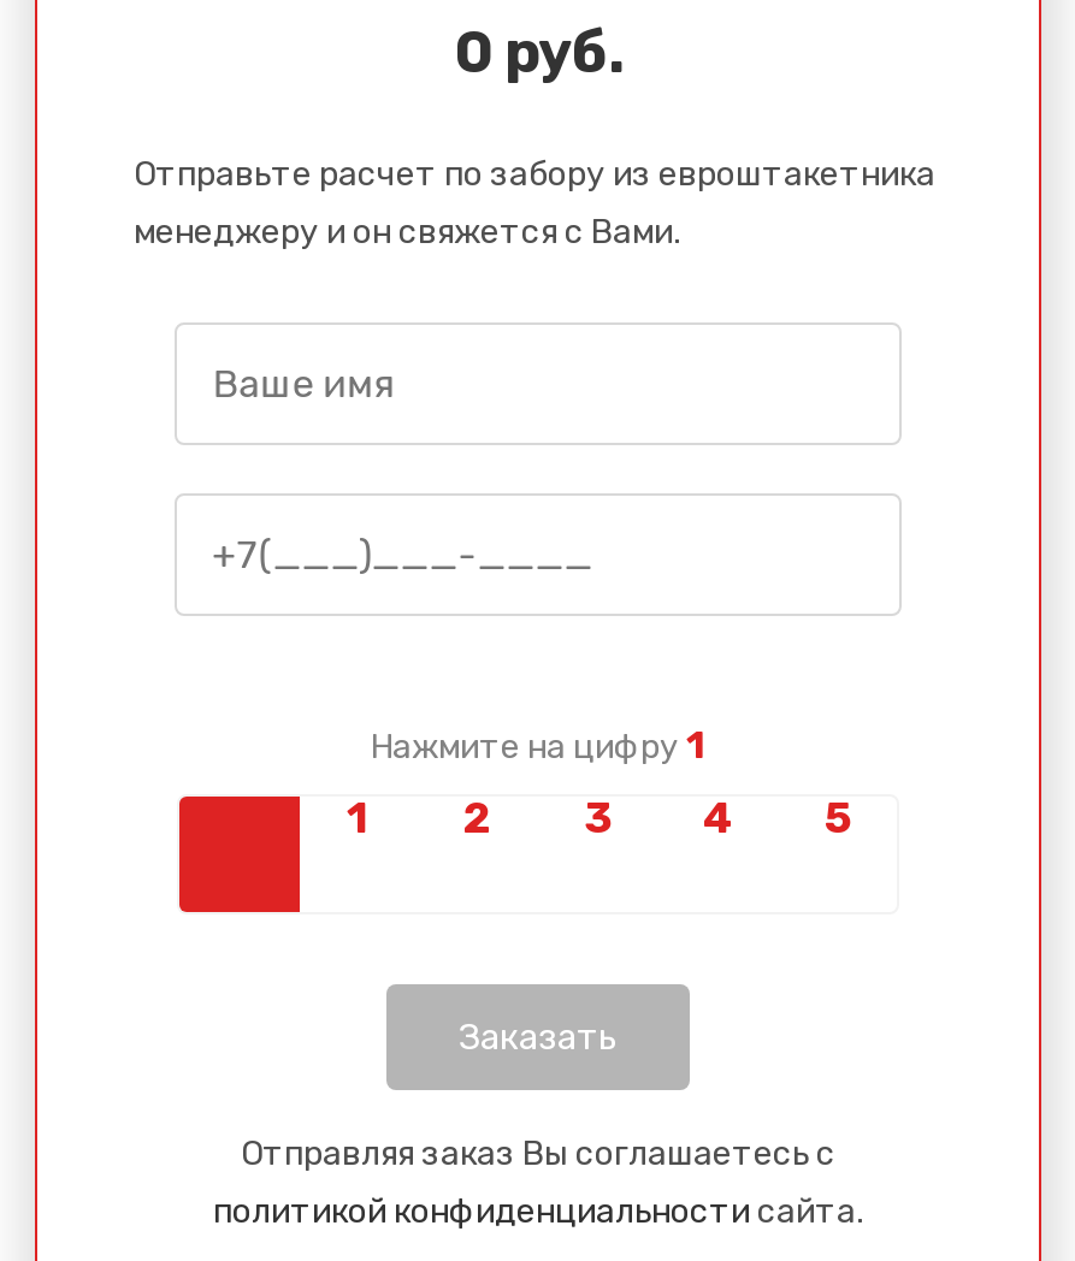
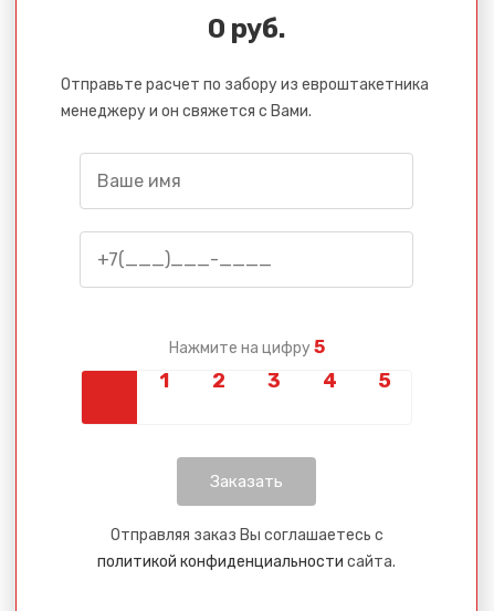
- Нажмите на цифру 1
+ Нажмите на цифру 5
